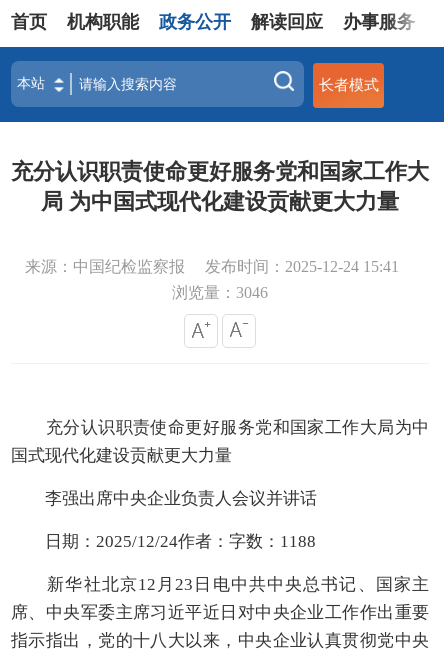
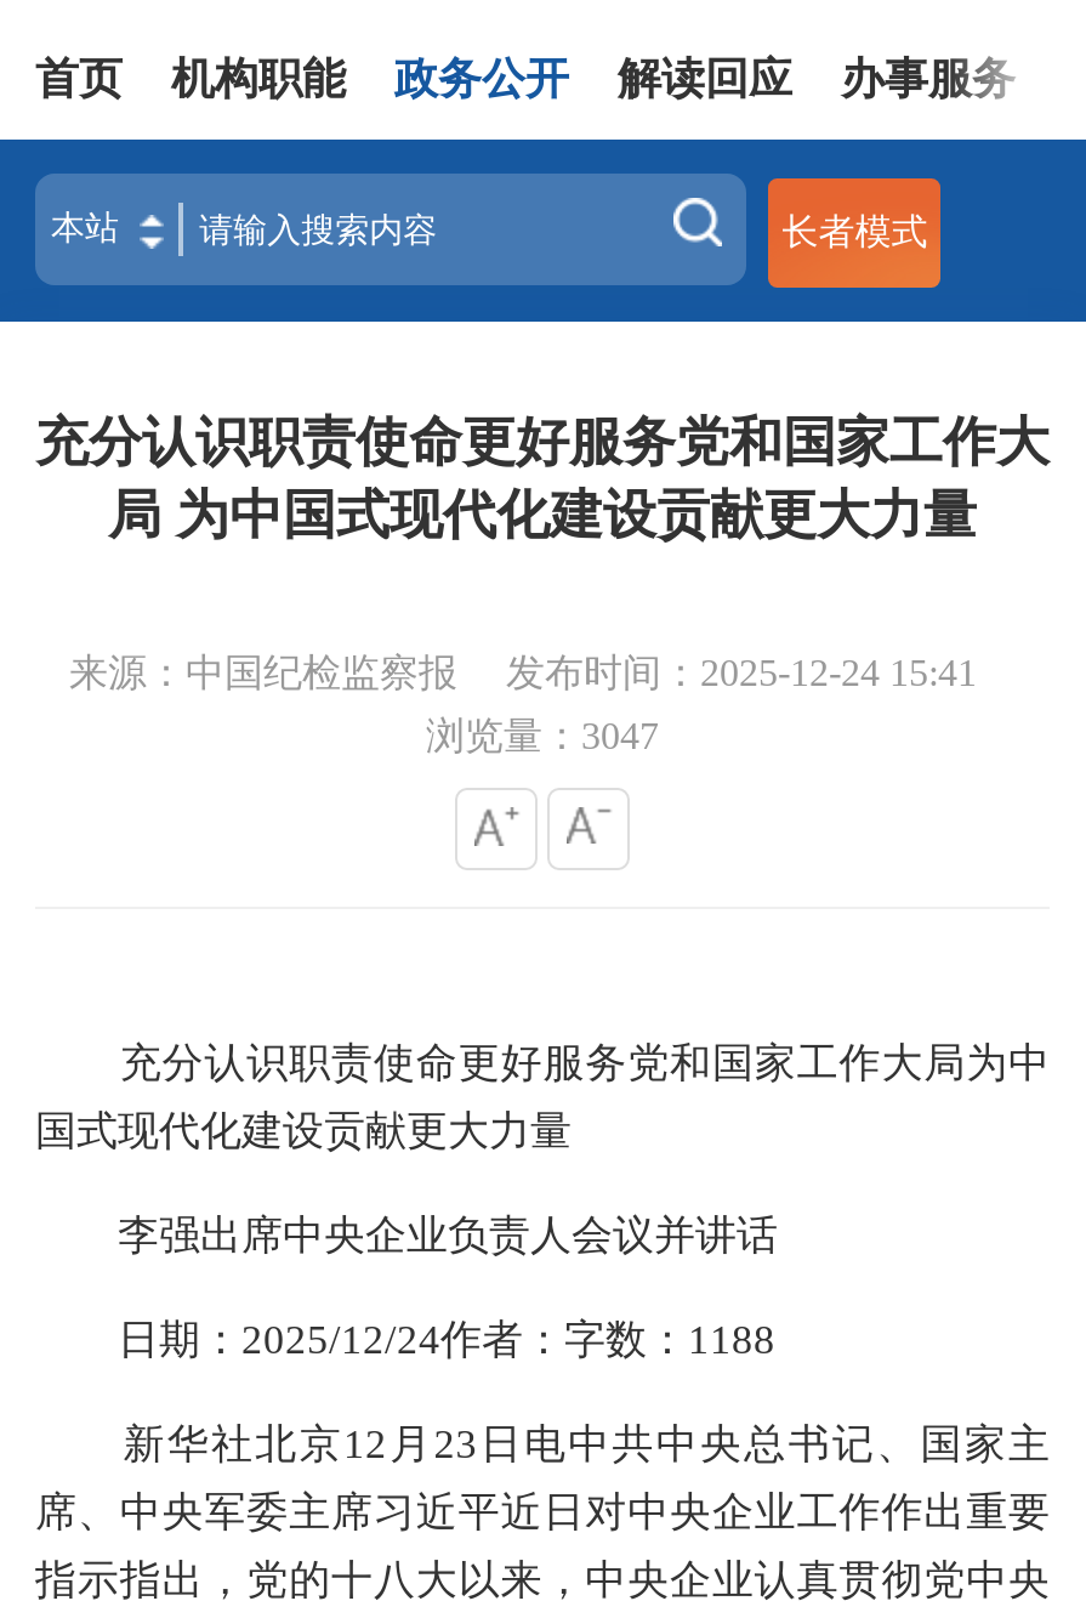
- 浏览量：3046
+ 浏览量：3047
